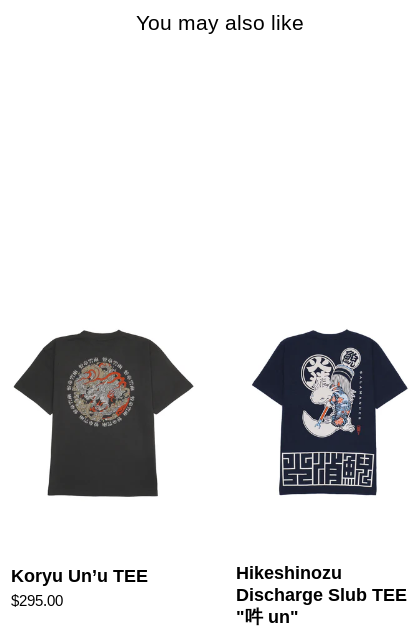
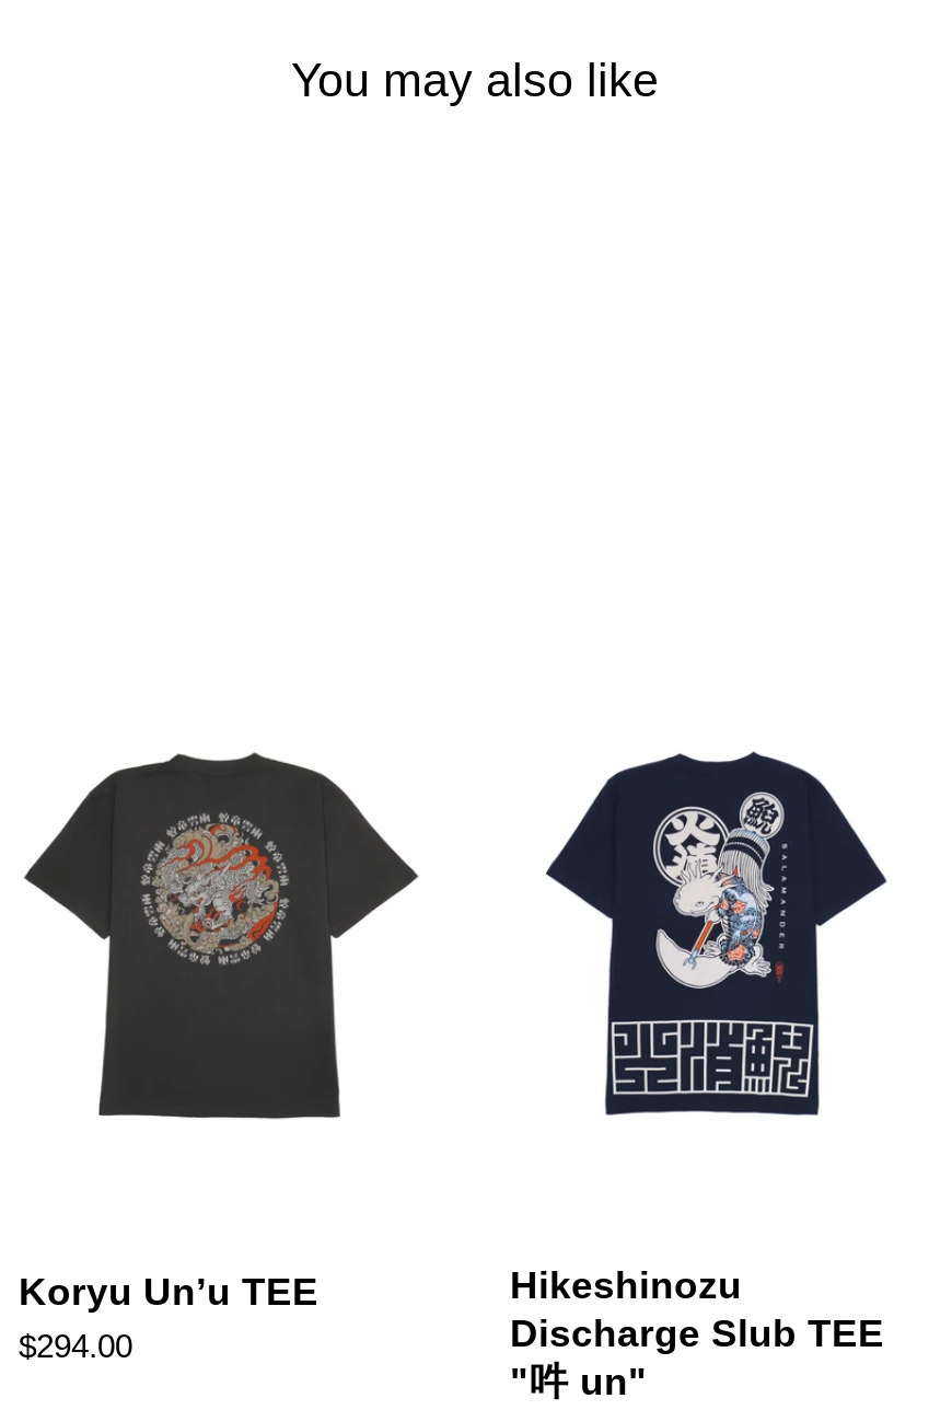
- $295.00
+ $294.00
